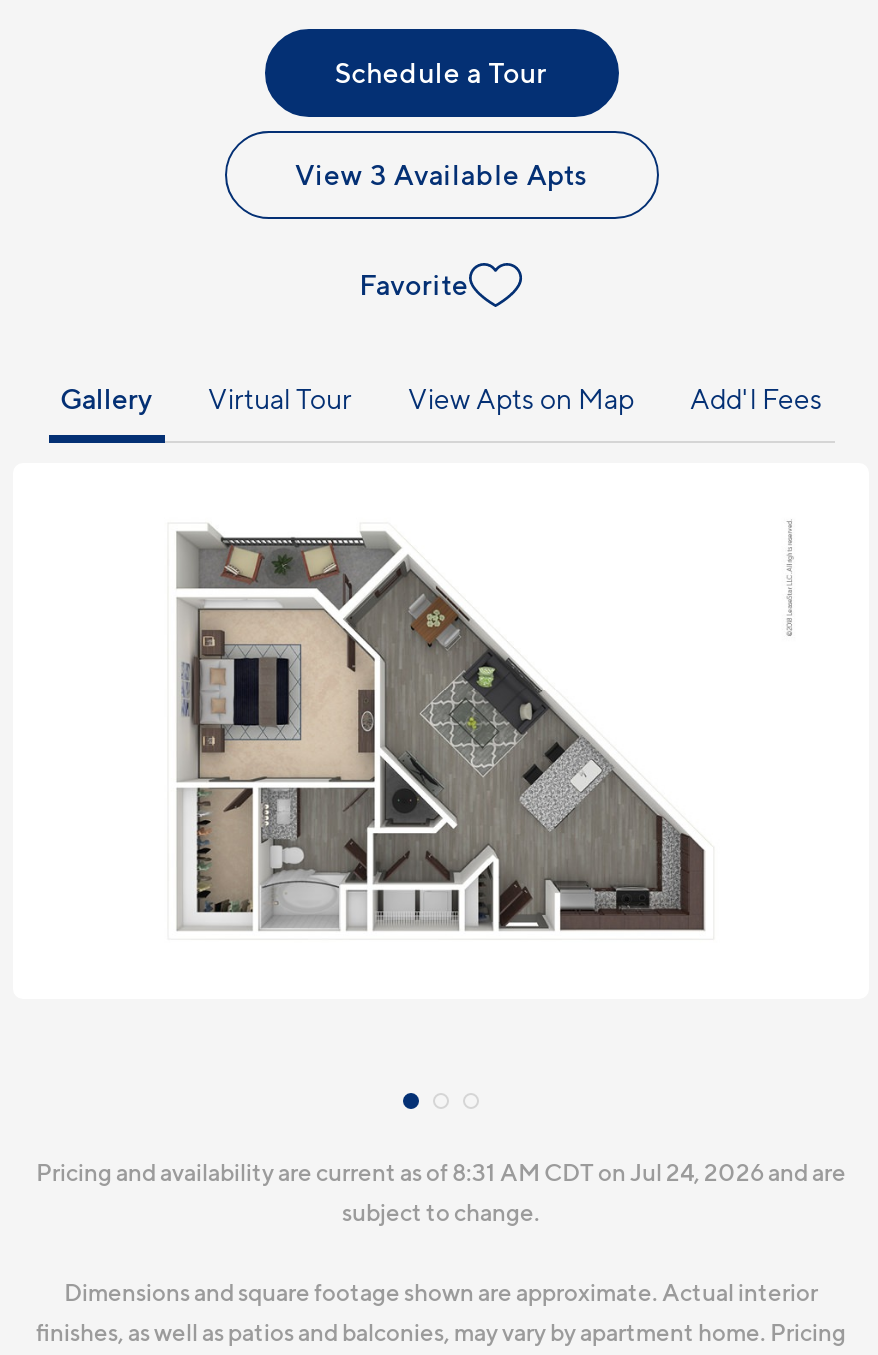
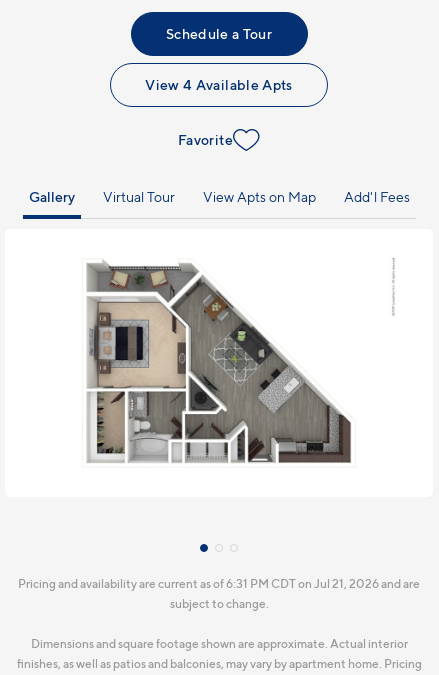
- View 3 Available Apts
+ View 4 Available Apts

- Pricing and availability are current as of 8:31 AM CDT on Jul 24, 2026 and are
+ Pricing and availability are current as of 6:31 PM CDT on Jul 21, 2026 and are
